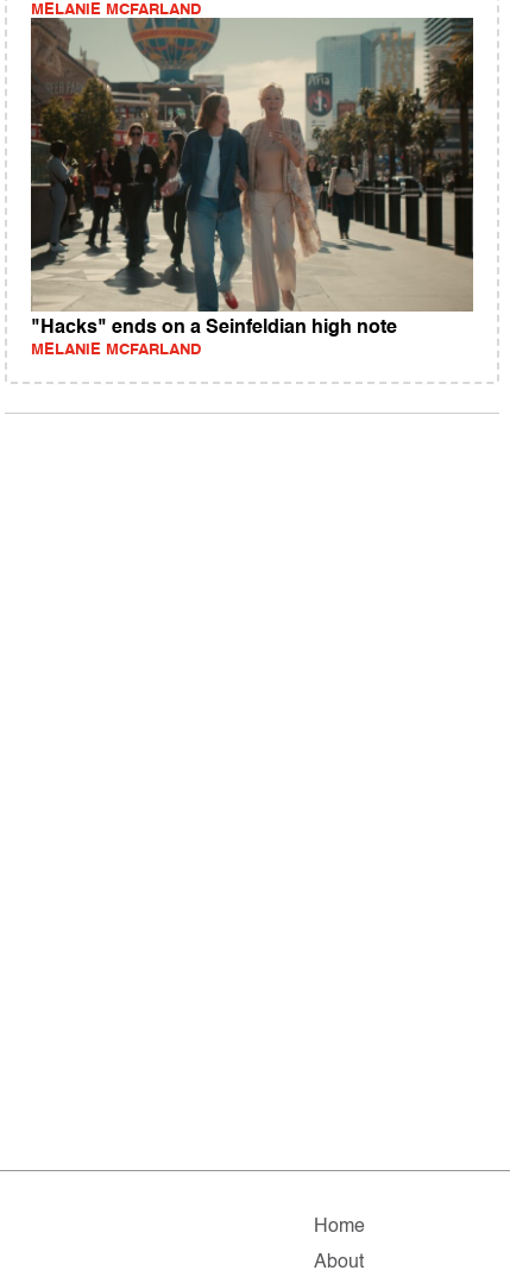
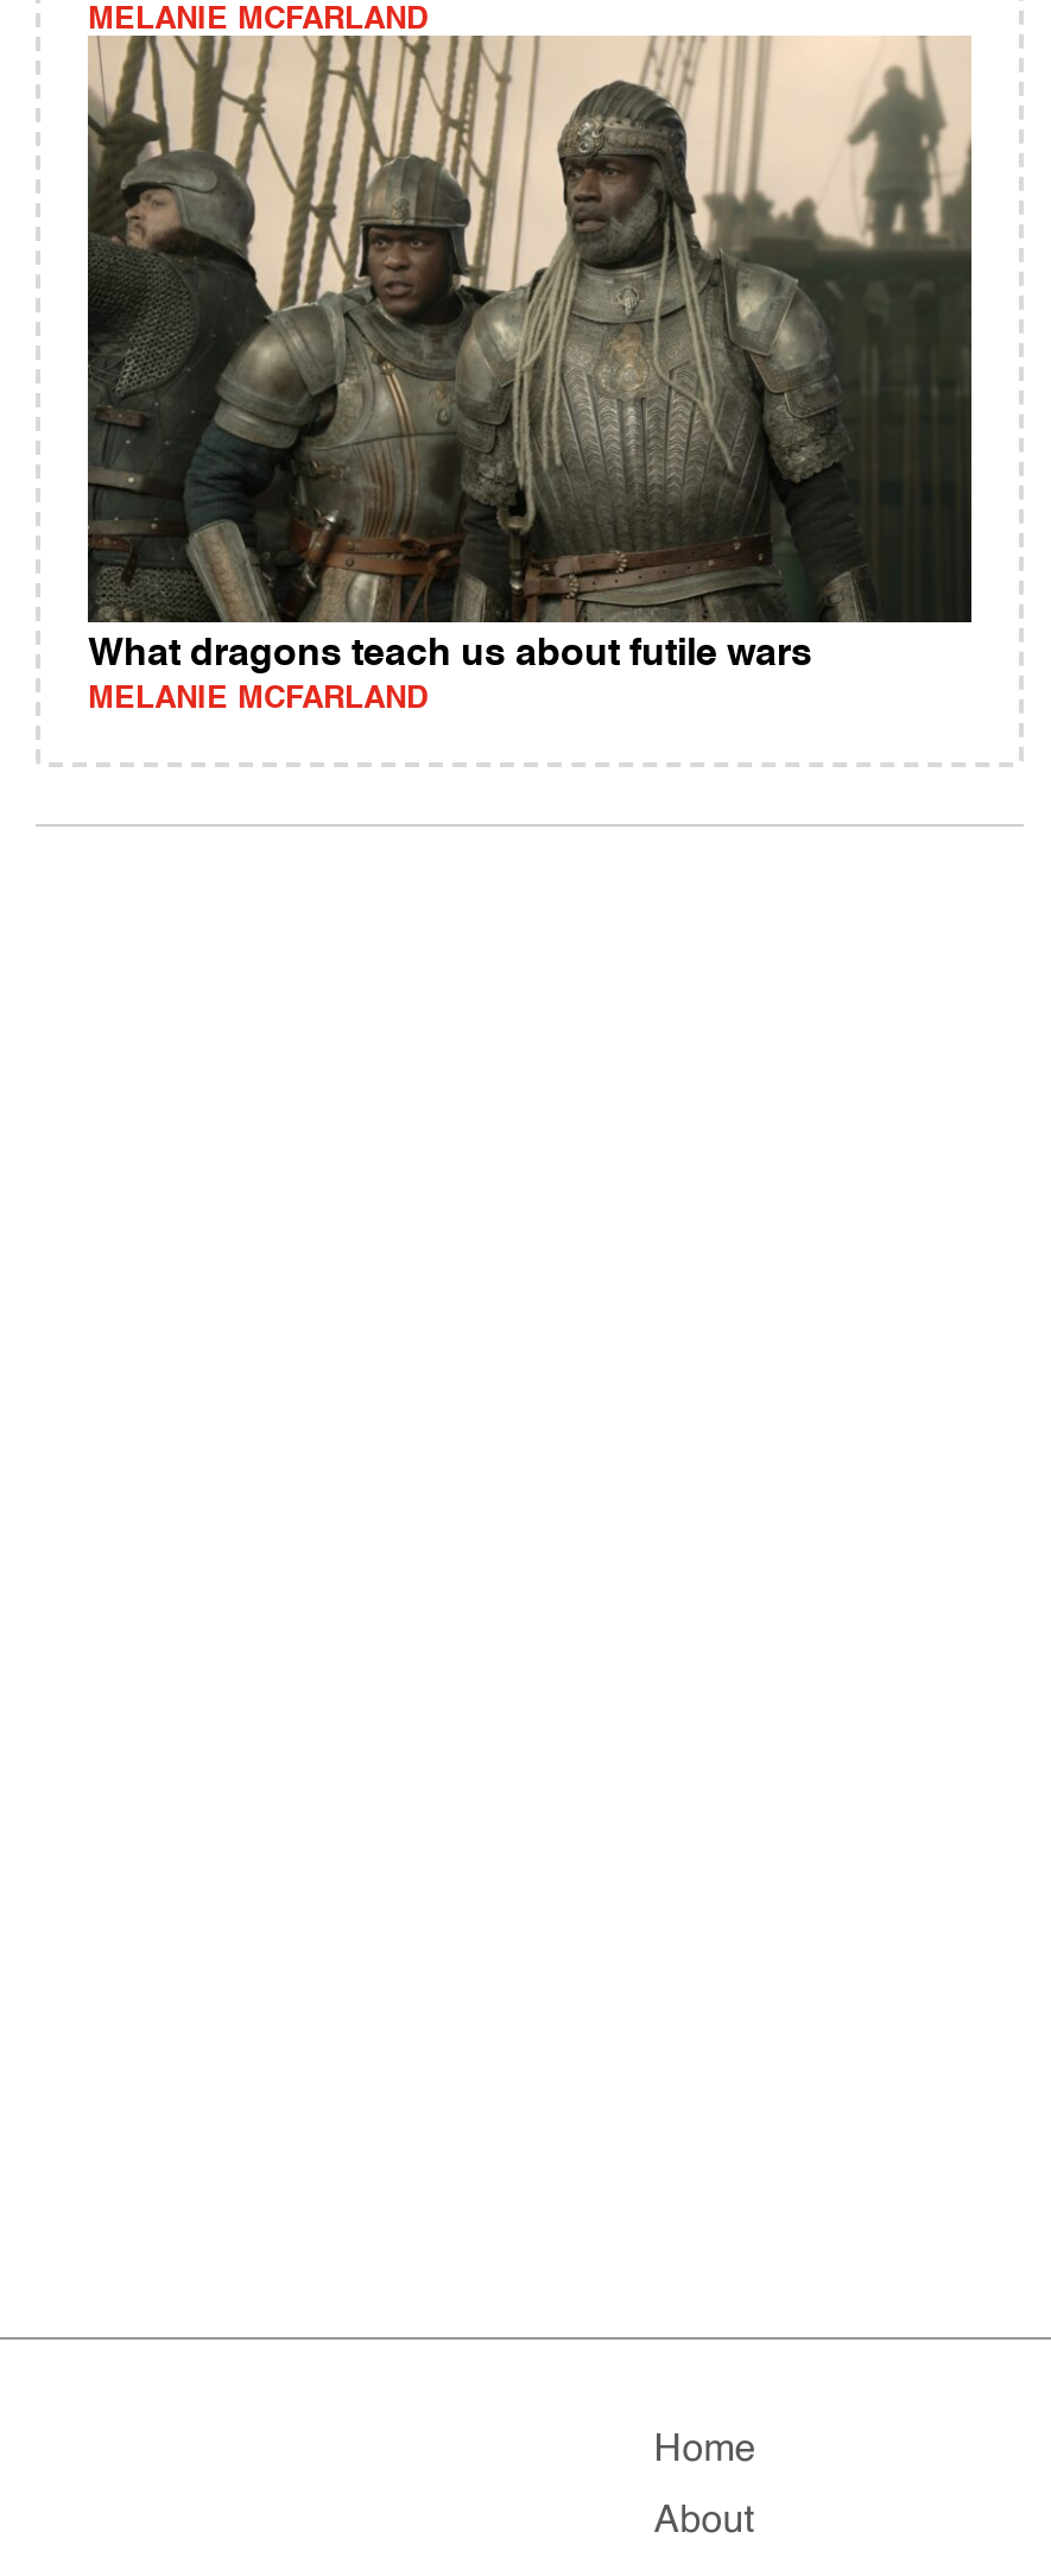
- [image]
- "Hacks" ends on a Seinfeldian high note
+ [image]
+ What dragons teach us about futile wars
